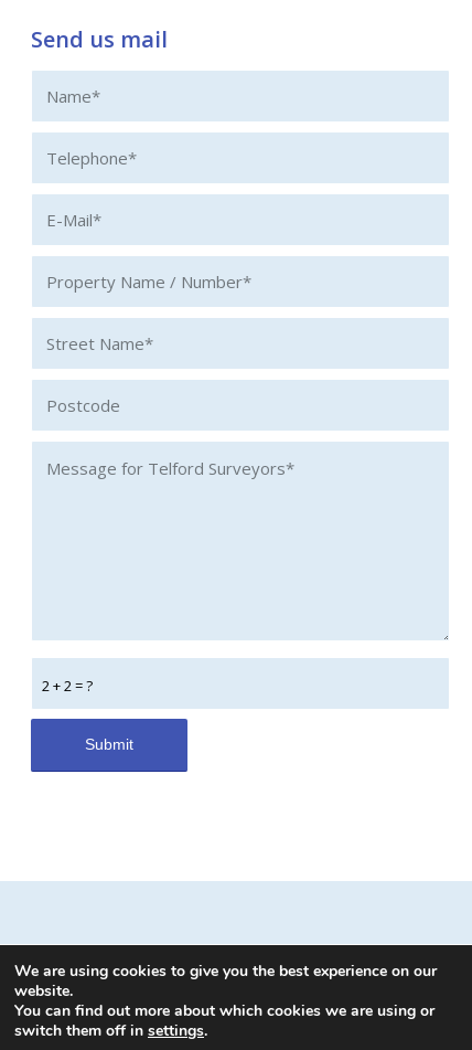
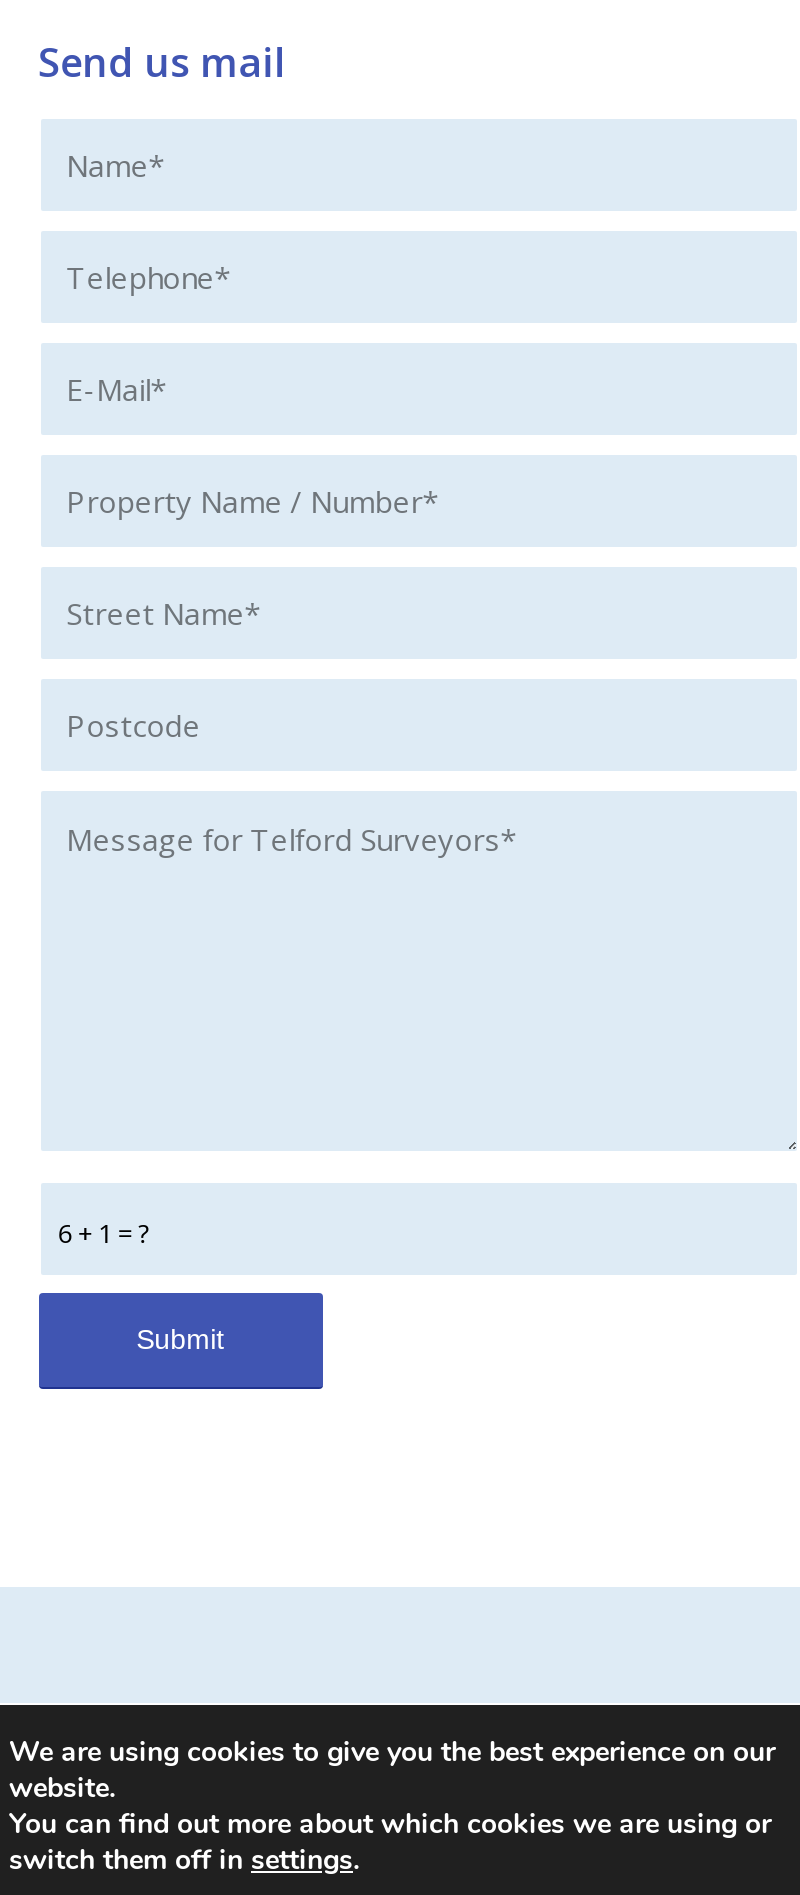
- 2 + 2 = ?
+ 6 + 1 = ?
